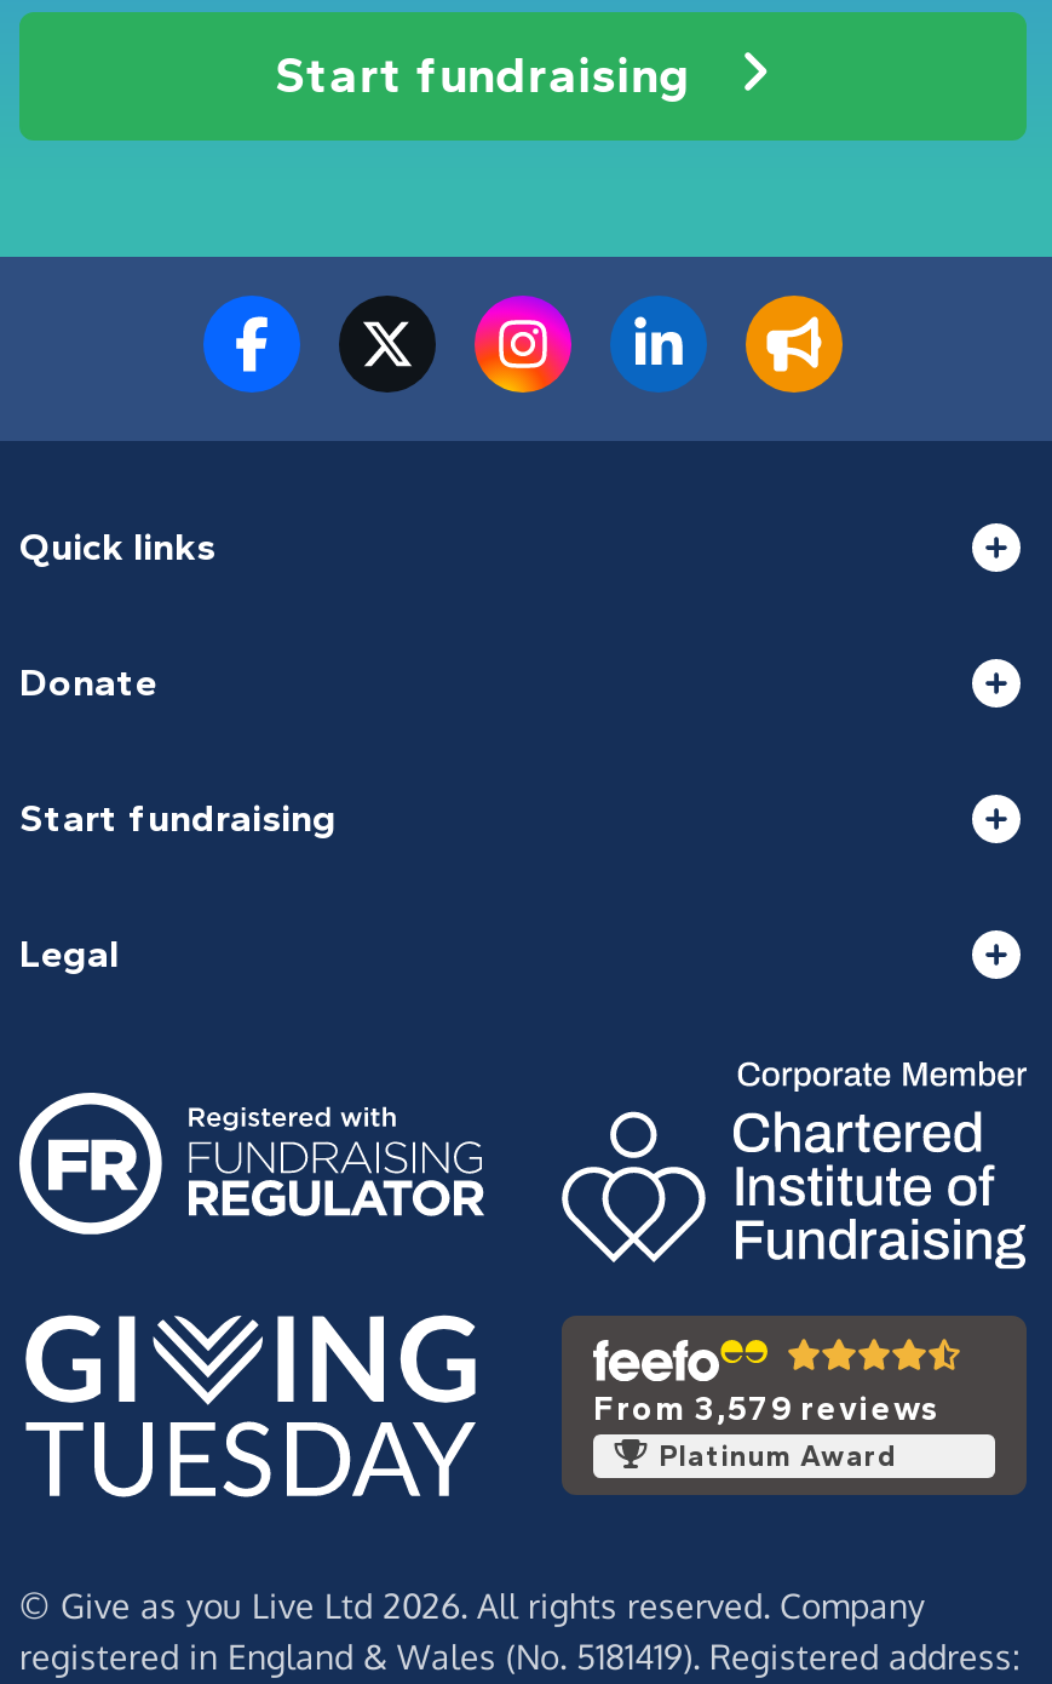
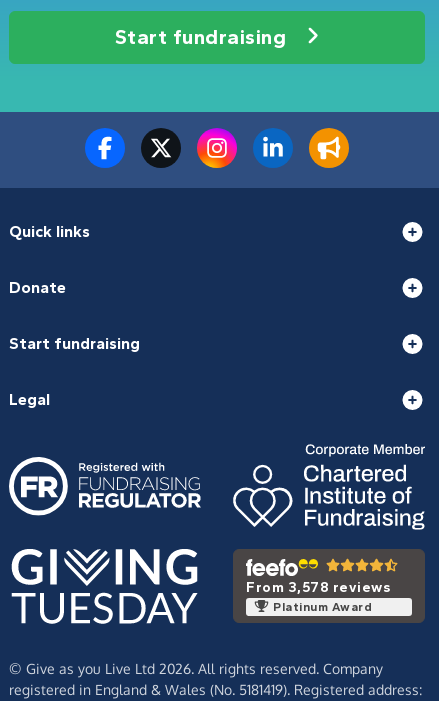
- From 3,579 reviews
+ From 3,578 reviews
